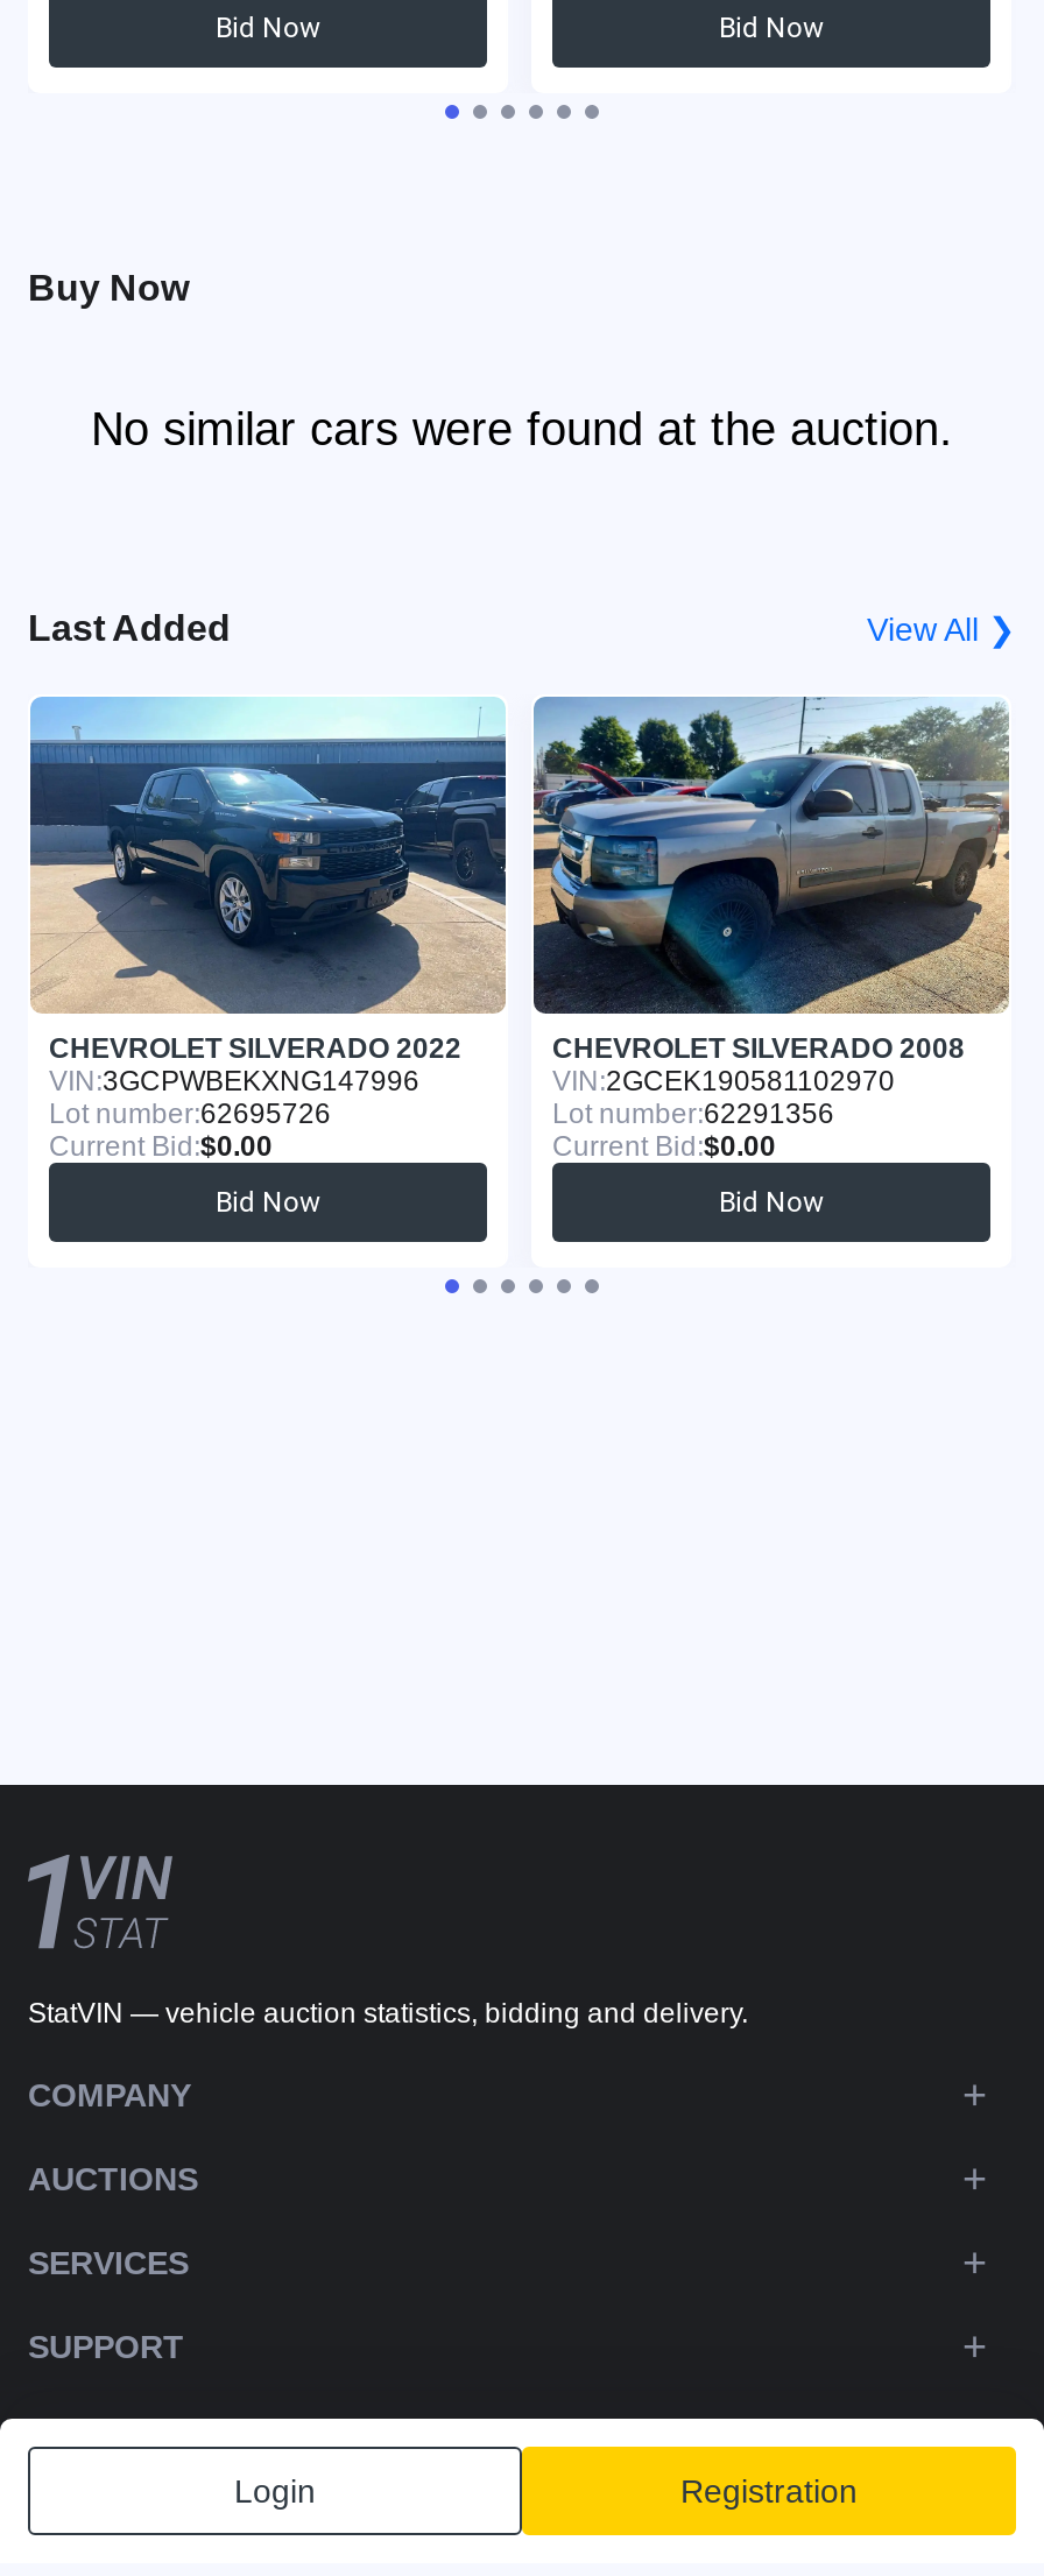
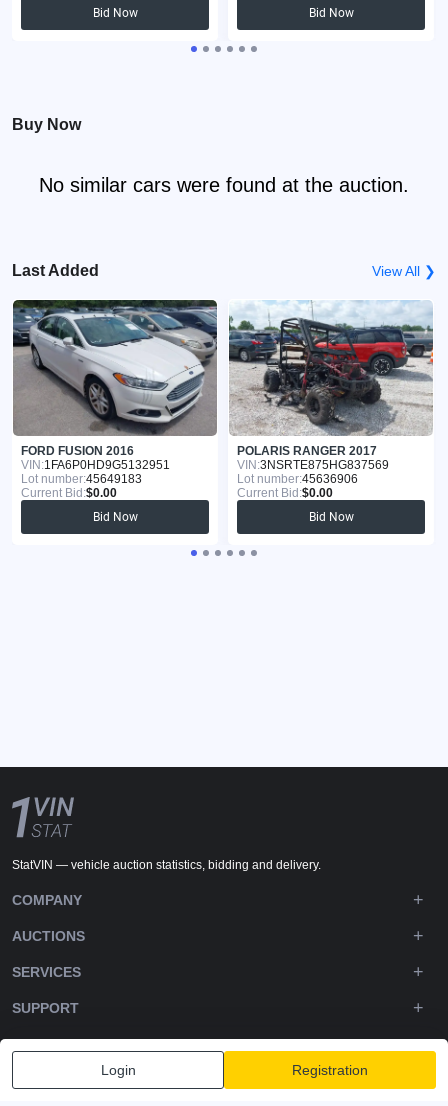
- [image]
- CHEVROLET SILVERADO 2022
- VIN: 3GCPWBEKXNG147996
- Lot number:62695726
+ [image]
+ FORD FUSION 2016
+ VIN: 1FA6P0HD9G5132951
+ Lot number:45649183

- [image]
- CHEVROLET SILVERADO 2008
- VIN: 2GCEK190581102970
- Lot number:62291356
+ [image]
+ POLARIS RANGER 2017
+ VIN: 3NSRTE875HG837569
+ Lot number:45636906
